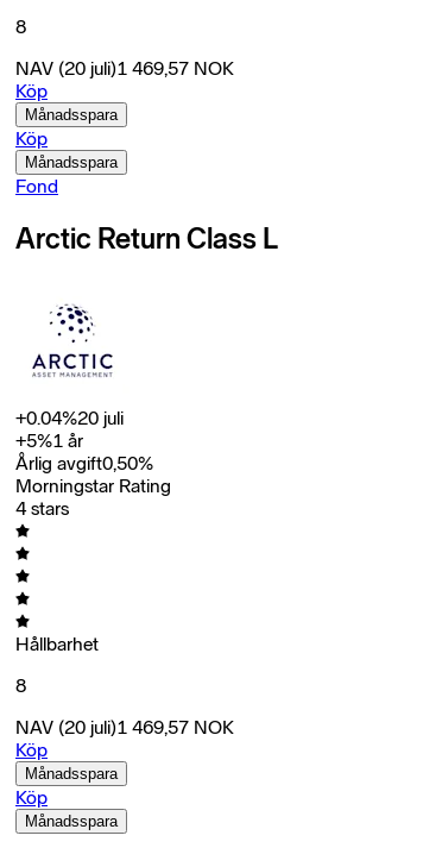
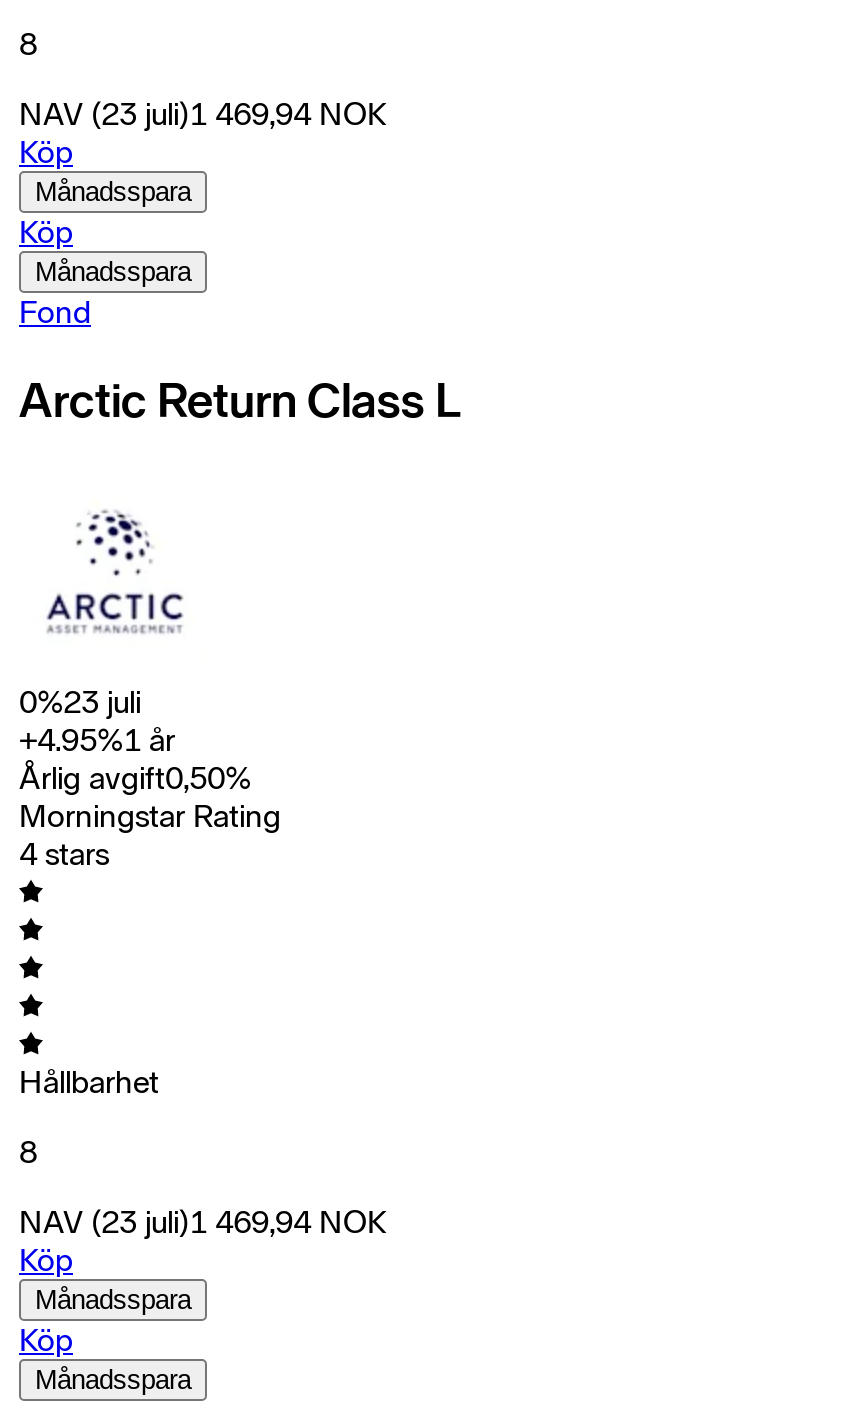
- NAV (20 juli)1 469,57 NOK
+ NAV (23 juli)1 469,94 NOK

- +0.04%20 juli
- +5%1 år
+ 0%23 juli
+ +4.95%1 år

- NAV (20 juli)1 469,57 NOK
+ NAV (23 juli)1 469,94 NOK
